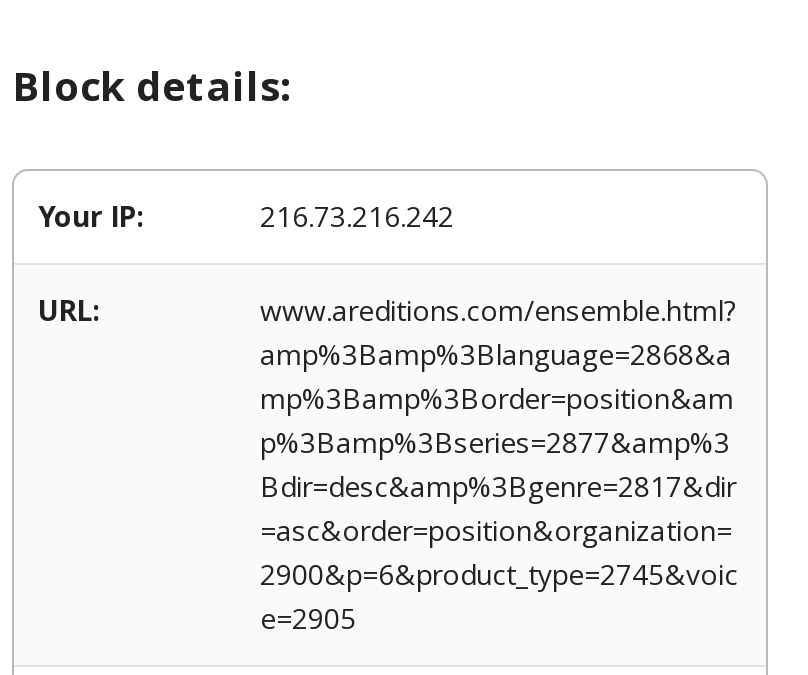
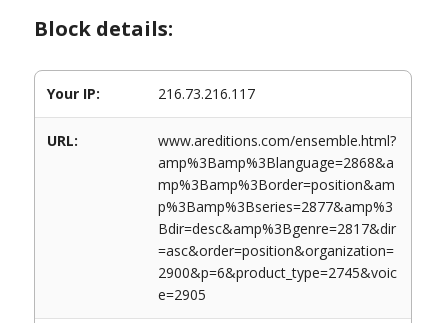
- 216.73.216.242
+ 216.73.216.117
